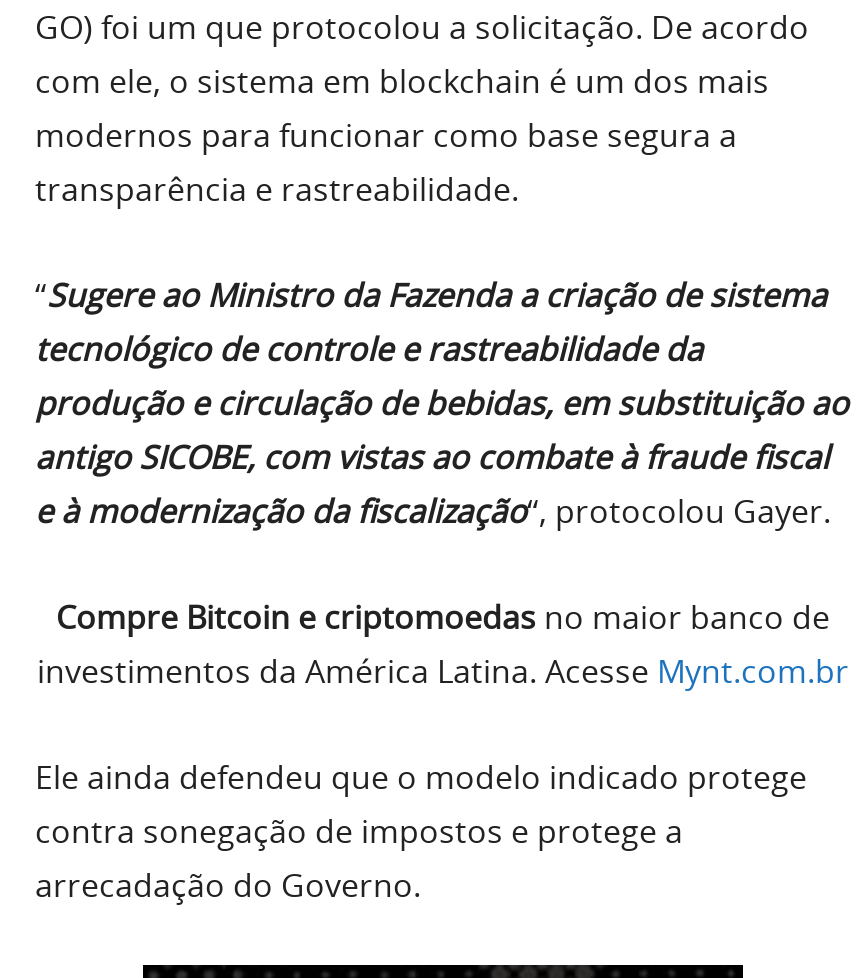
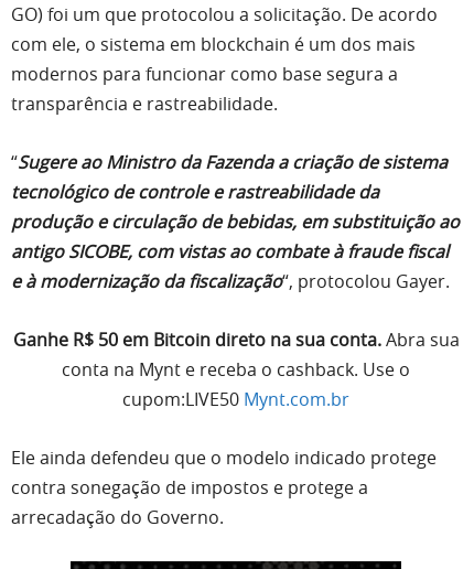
- Compre Bitcoin e criptomoedas no maior banco de
- investimentos da América Latina. Acesse Mynt.com.br
+ Ganhe R$ 50 em Bitcoin direto na sua conta. Abra sua
+ conta na Mynt e receba o cashback. Use o
+ cupom:LIVE50 Mynt.com.br
